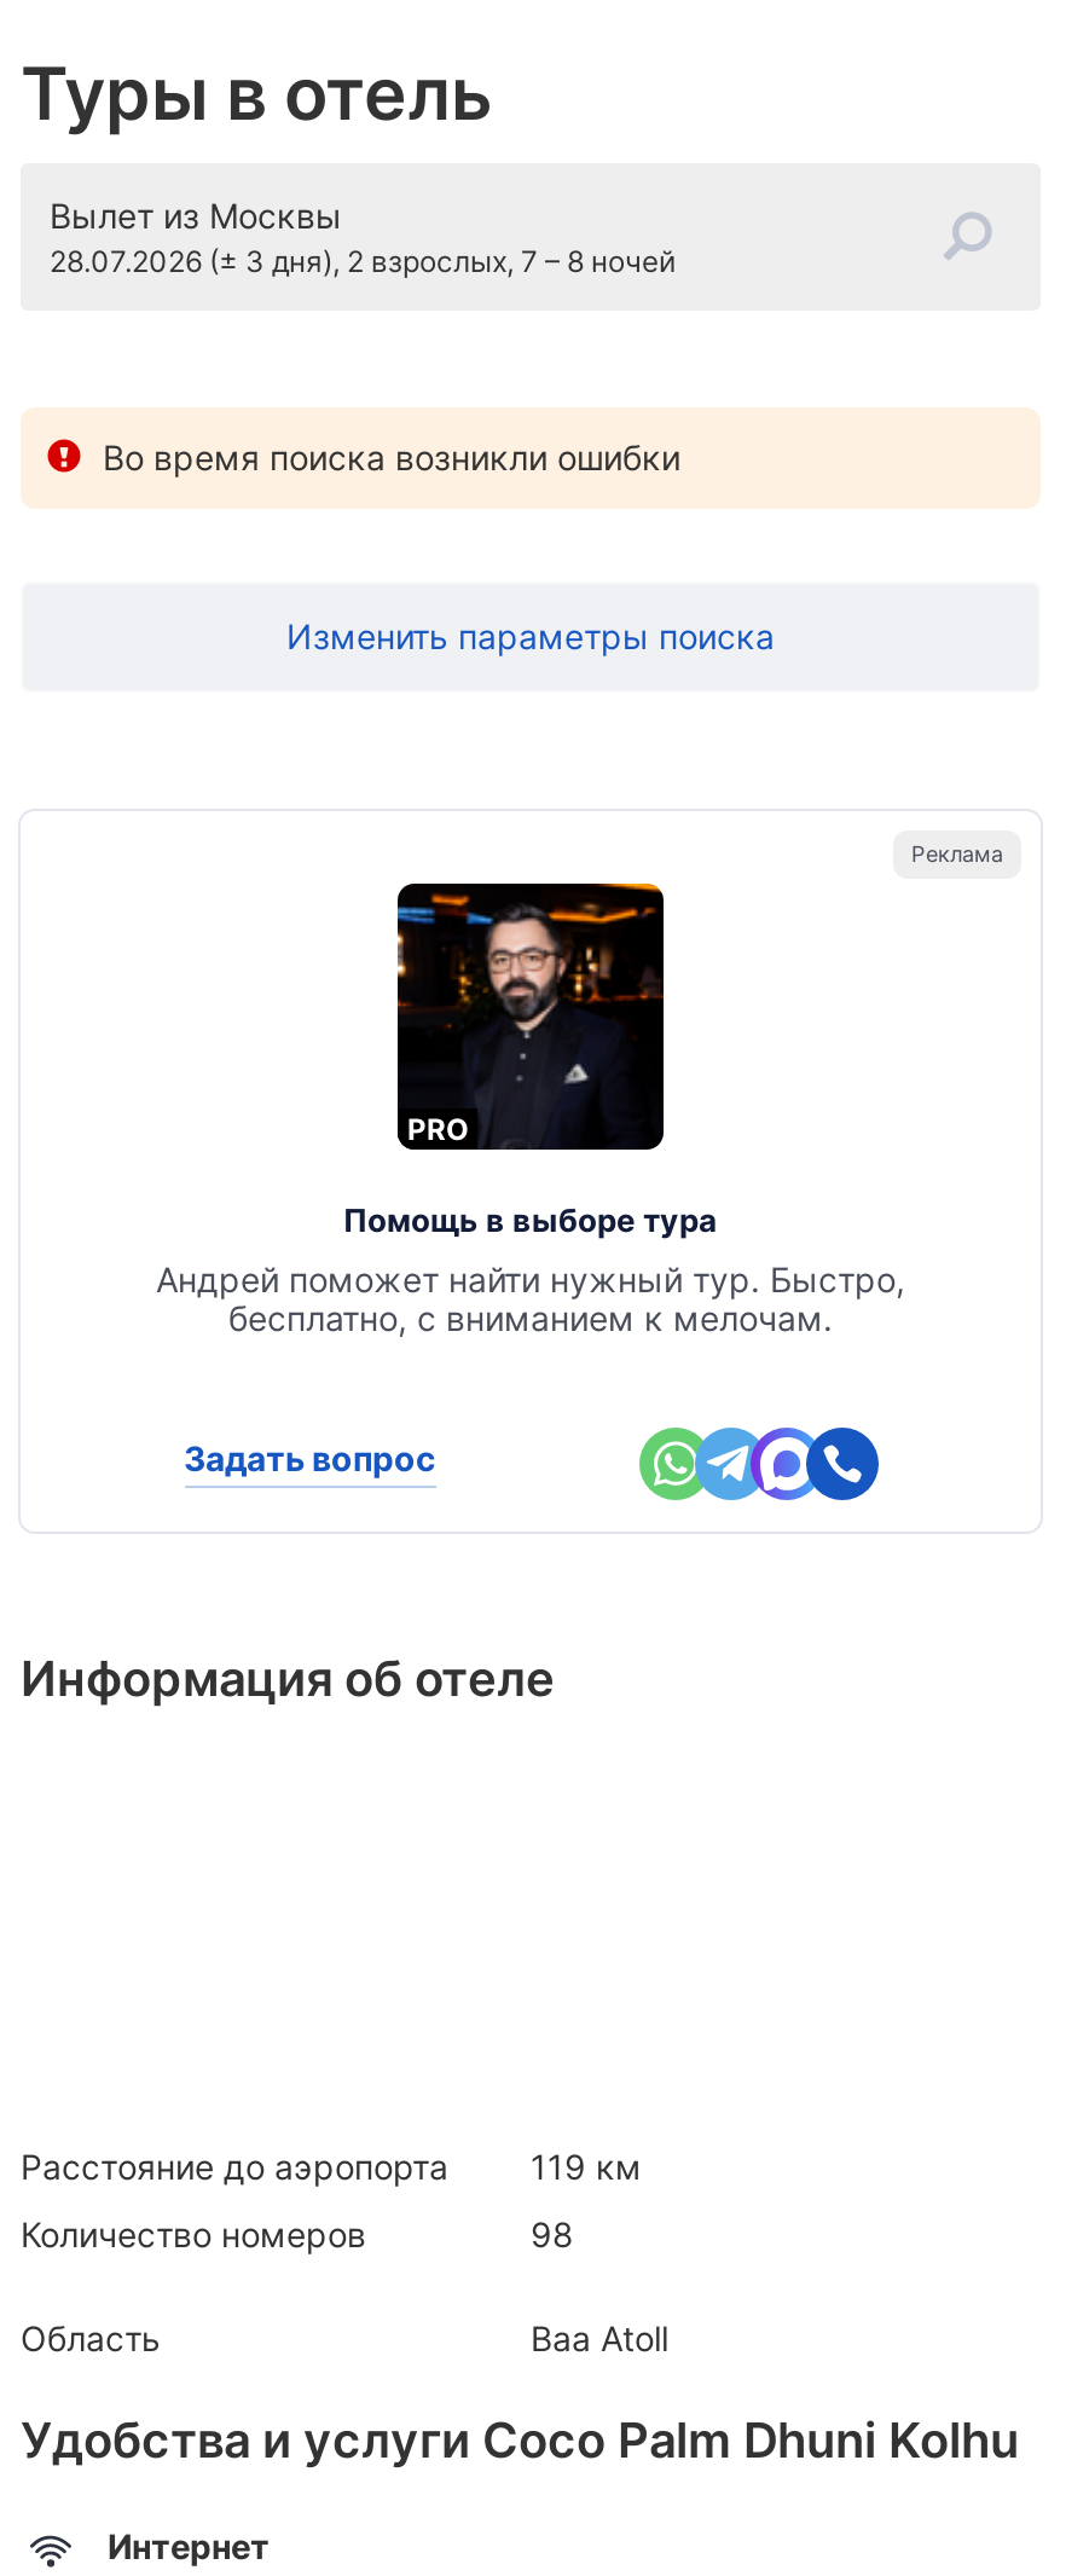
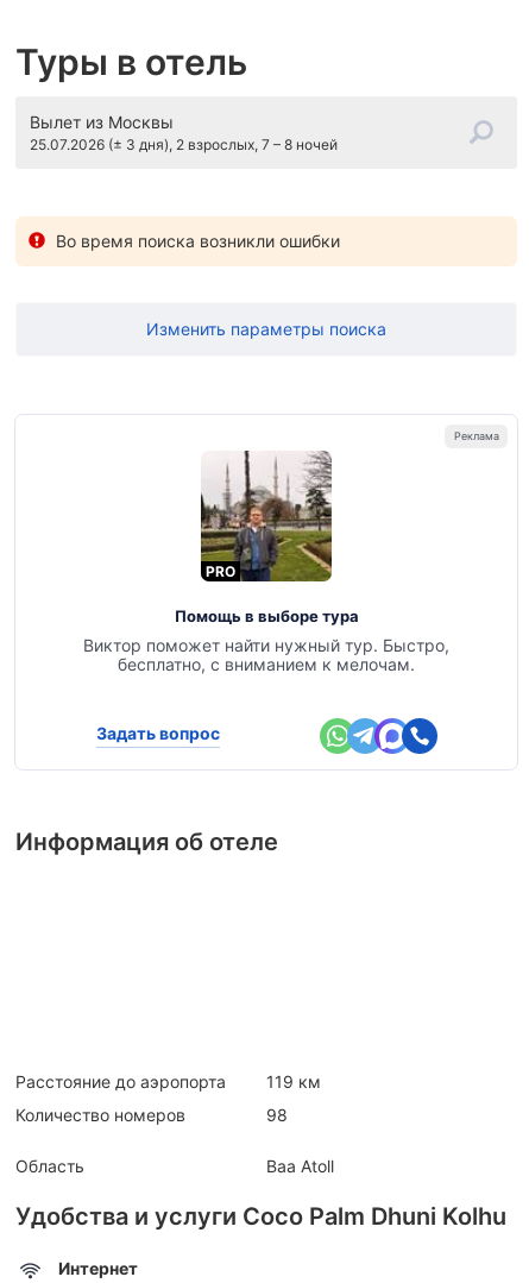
- 28.07.2026 (± 3 дня), 2 взрослых, 7 – 8 ночей
+ 25.07.2026 (± 3 дня), 2 взрослых, 7 – 8 ночей

- [image]
+ [image]

- Андрей поможет найти нужный тур. Быстро,
+ Виктор поможет найти нужный тур. Быстро,
